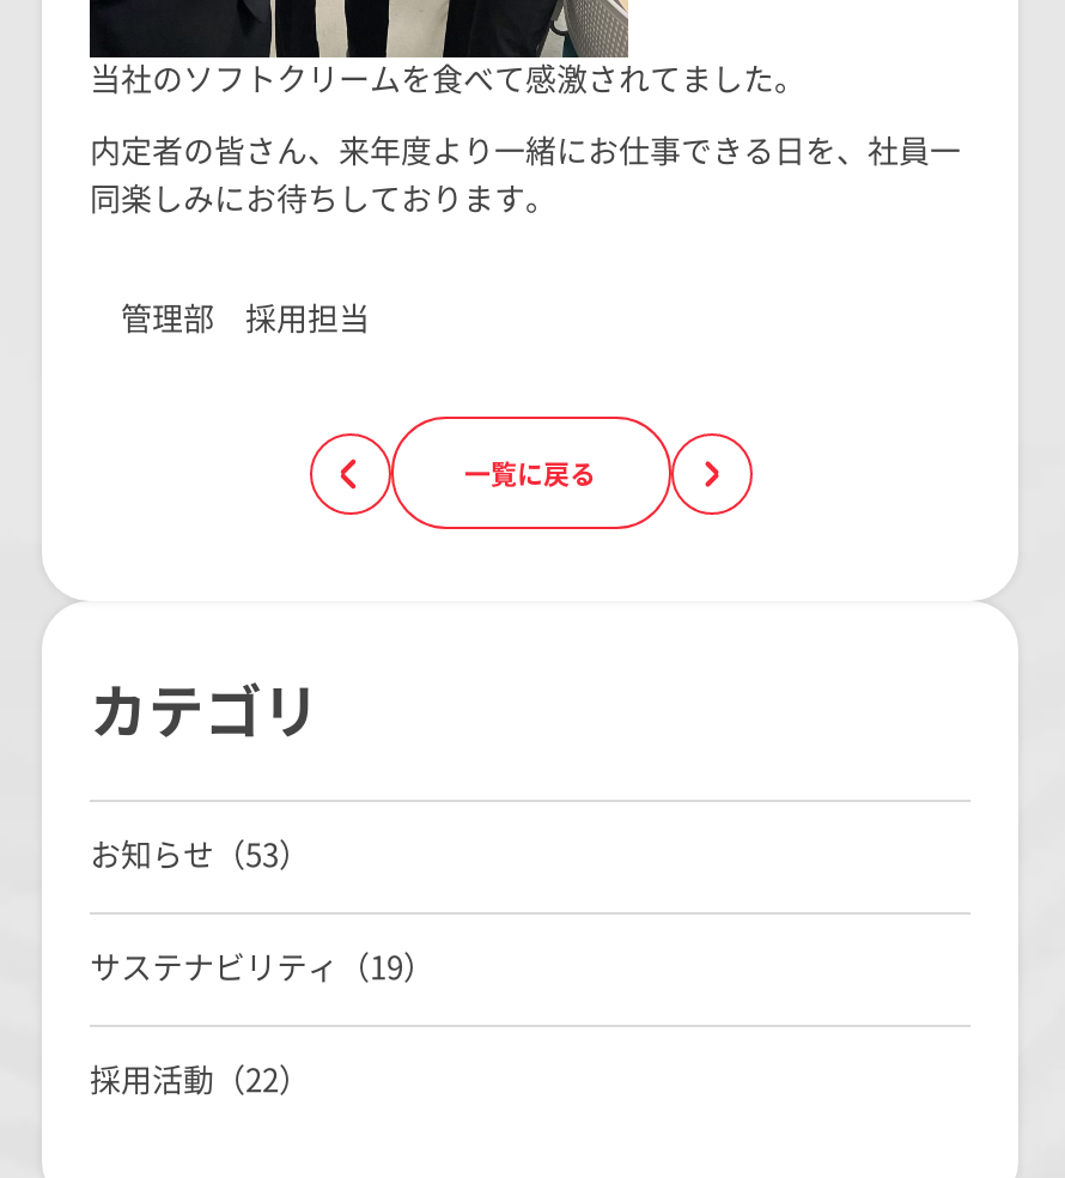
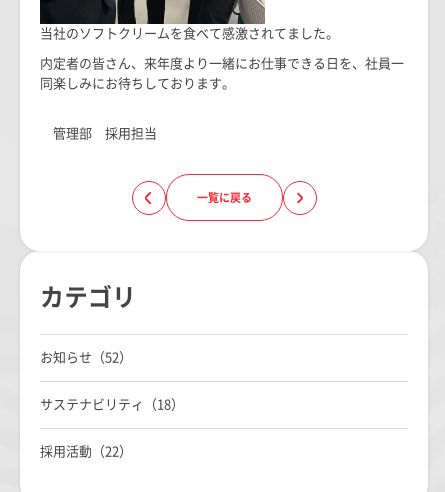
- お知らせ（53）
+ お知らせ（52）

- サステナビリティ（19）
+ サステナビリティ（18）
